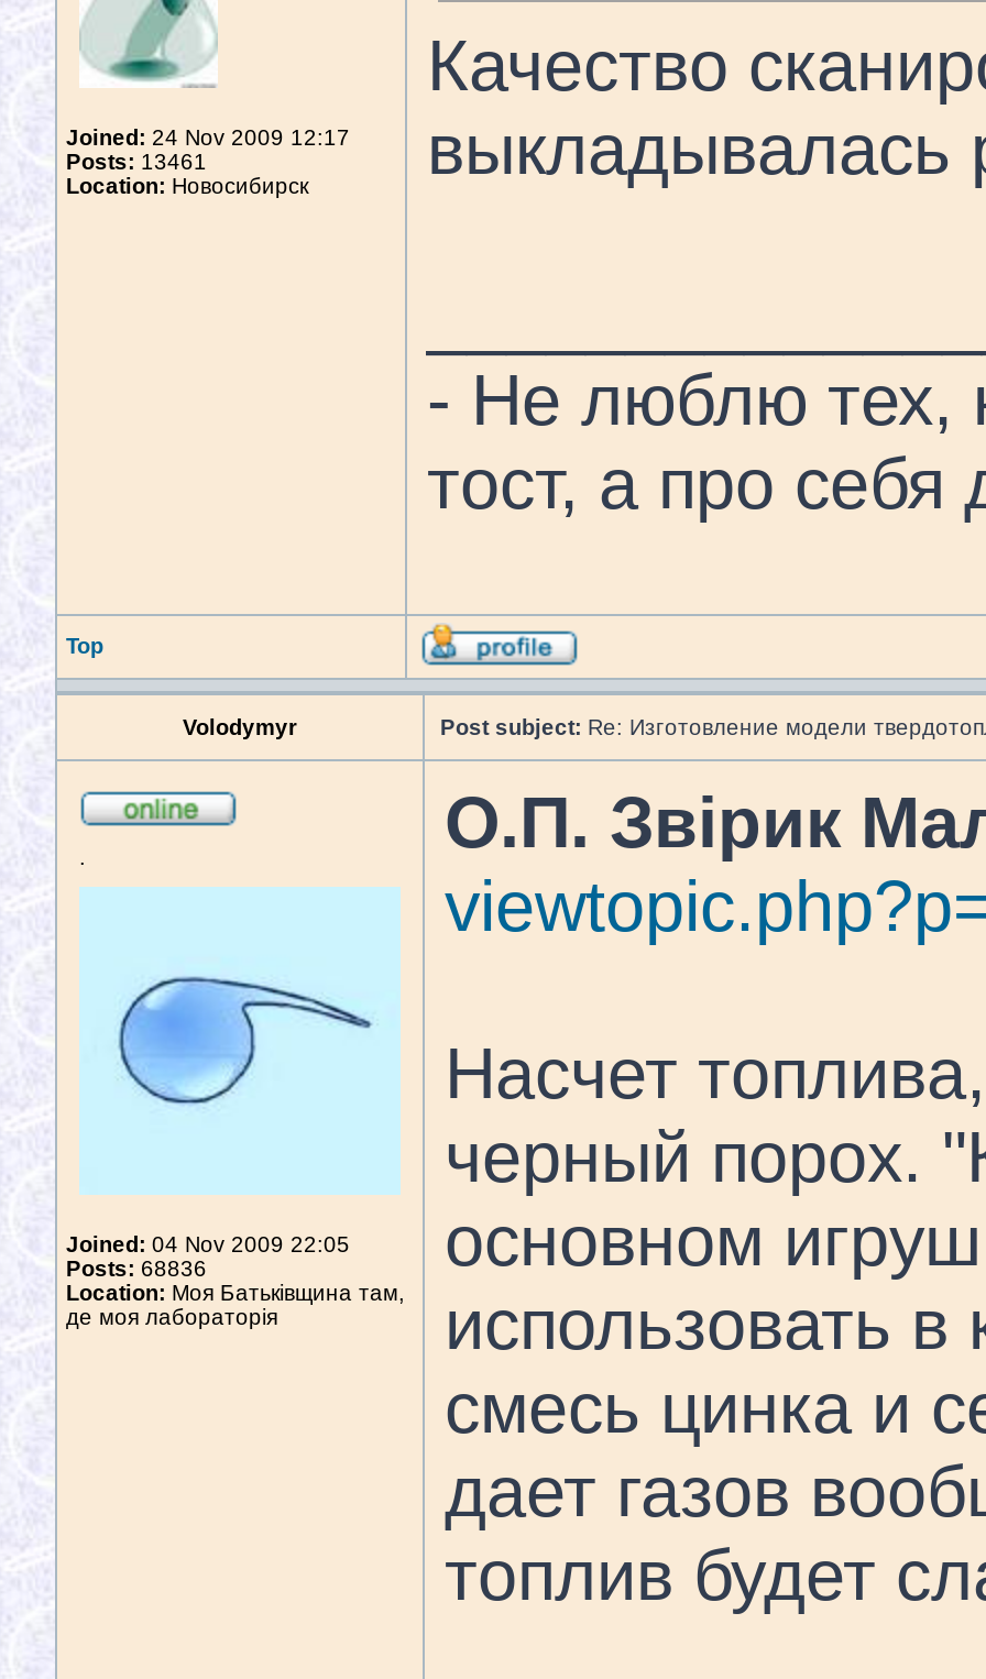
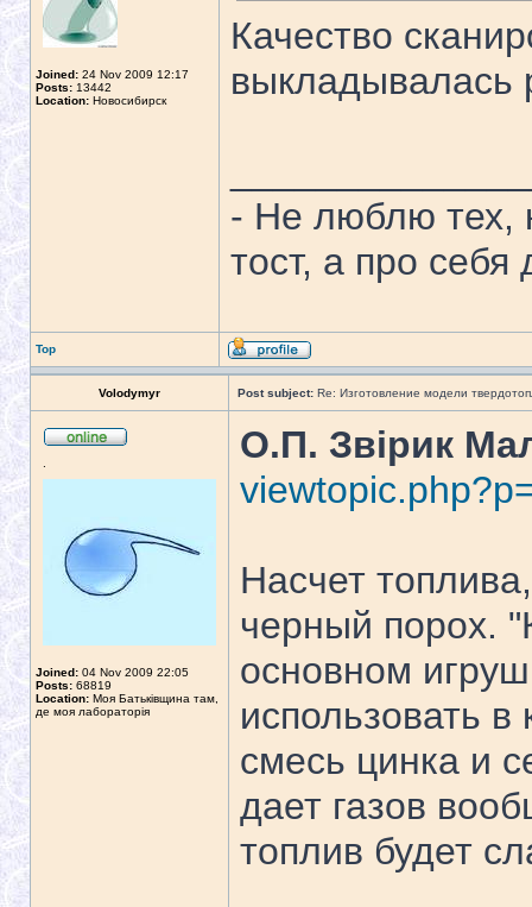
- Posts: 13461
+ Posts: 13442

- Posts: 68836
+ Posts: 68819
